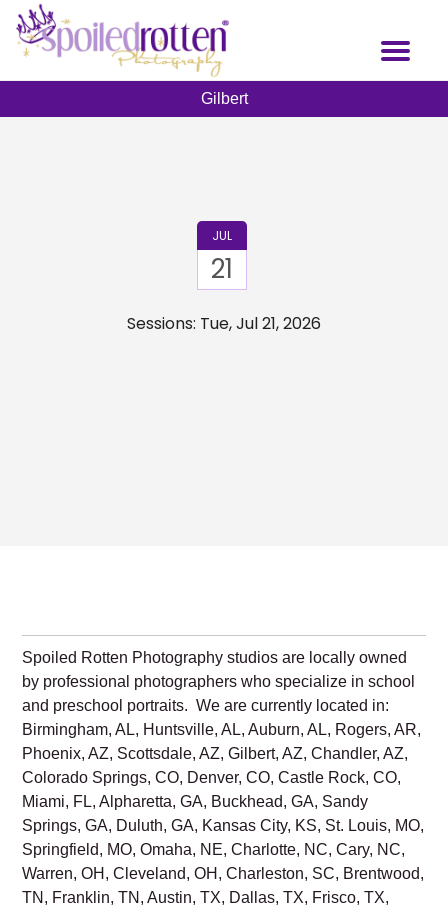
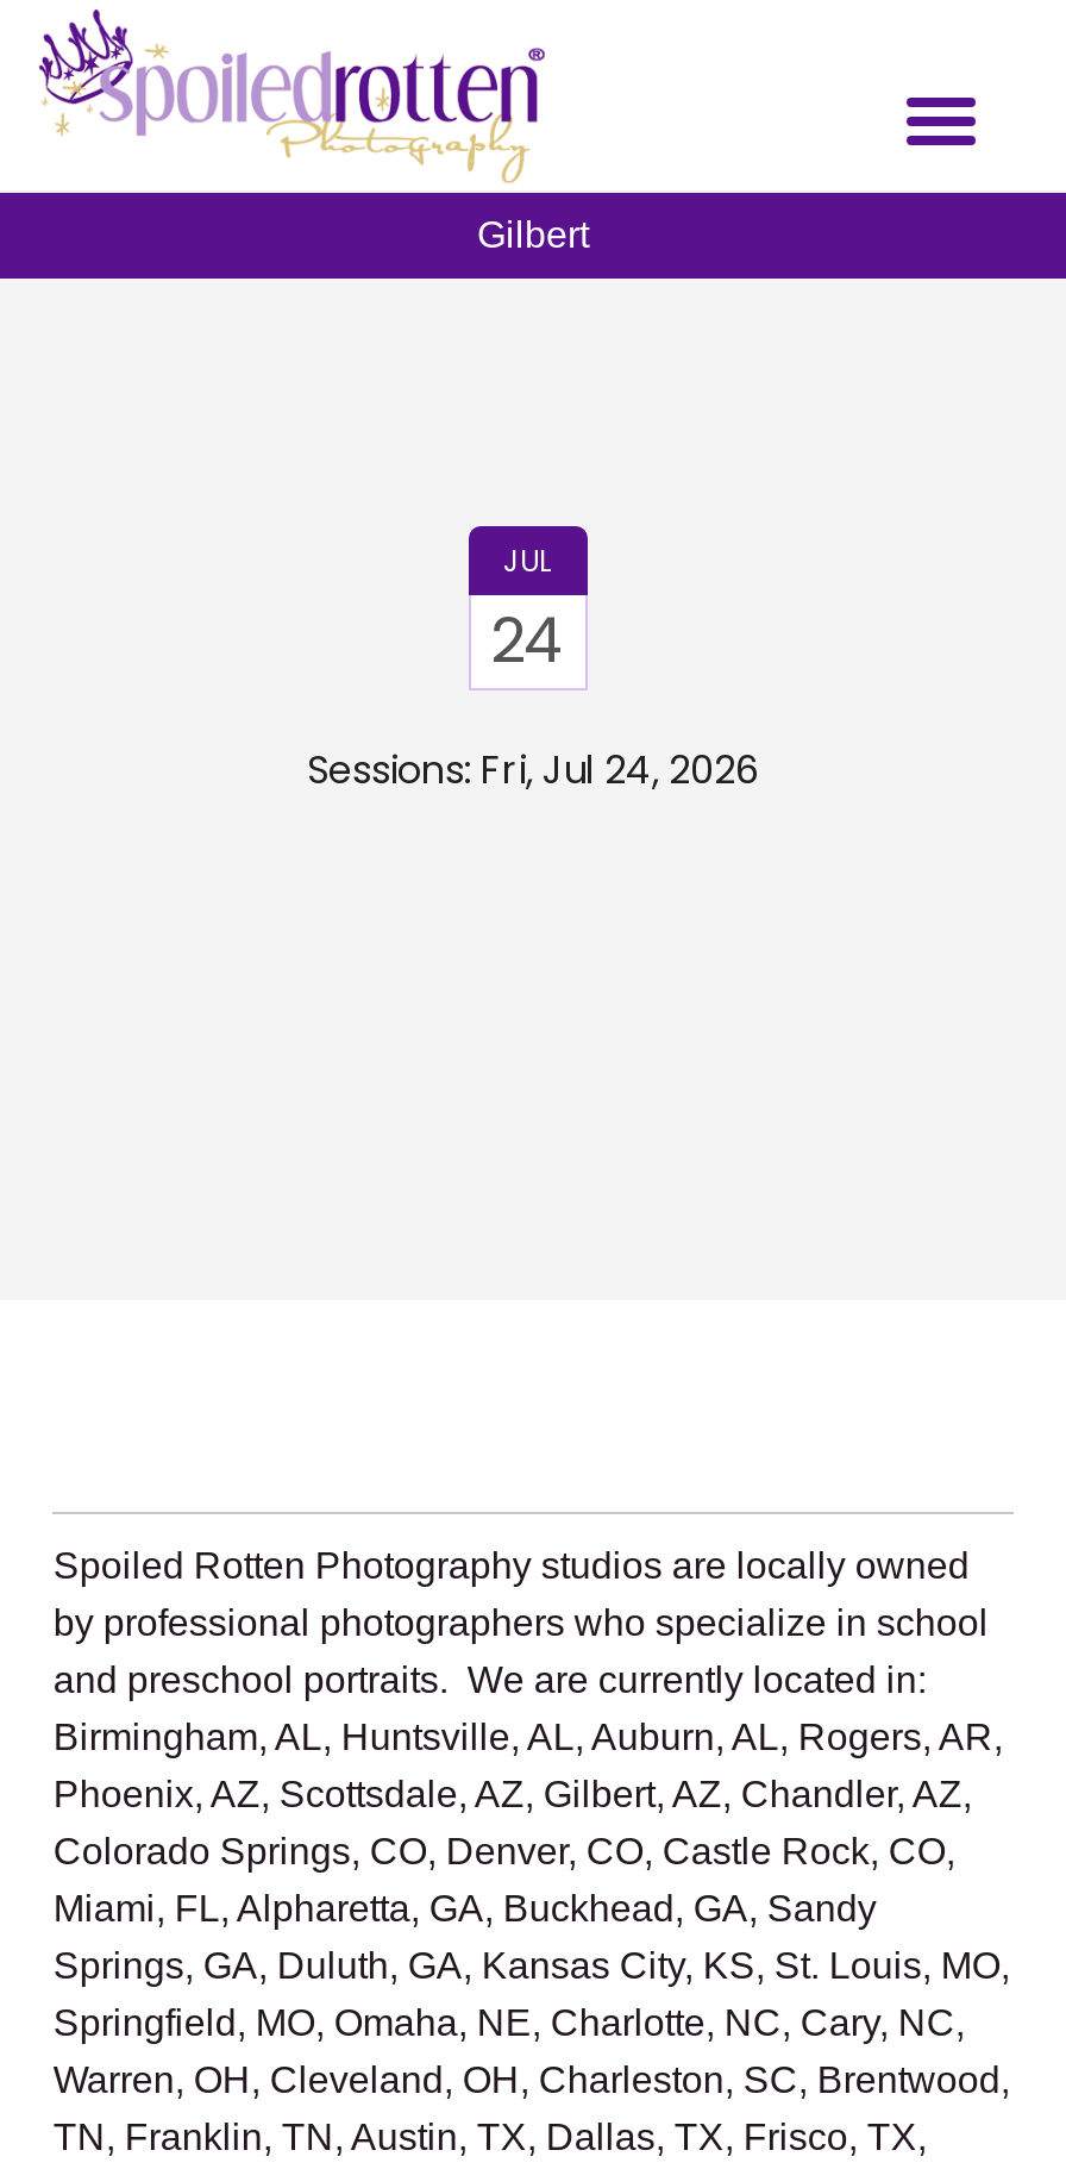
- 21
+ 24

- Sessions: Tue, Jul 21, 2026
+ Sessions: Fri, Jul 24, 2026
